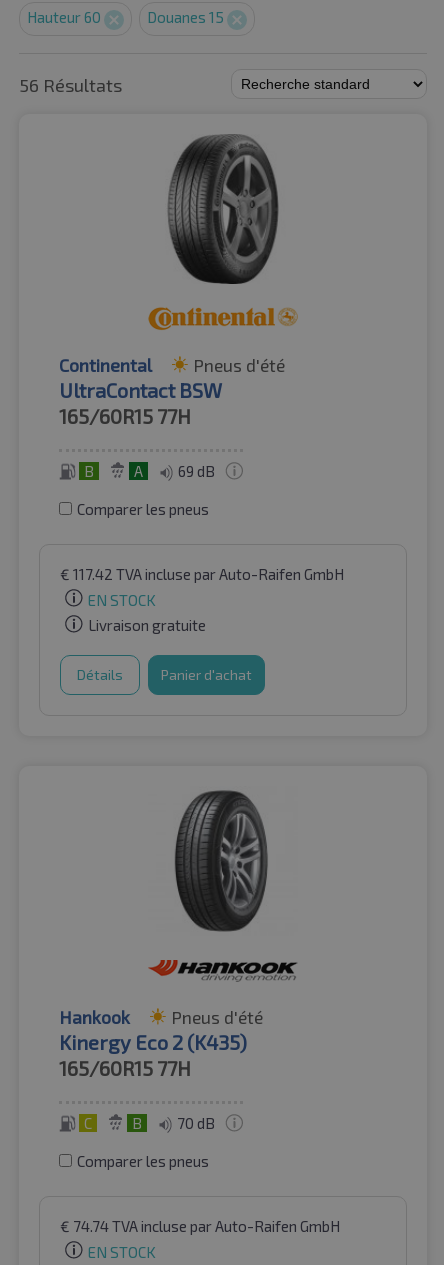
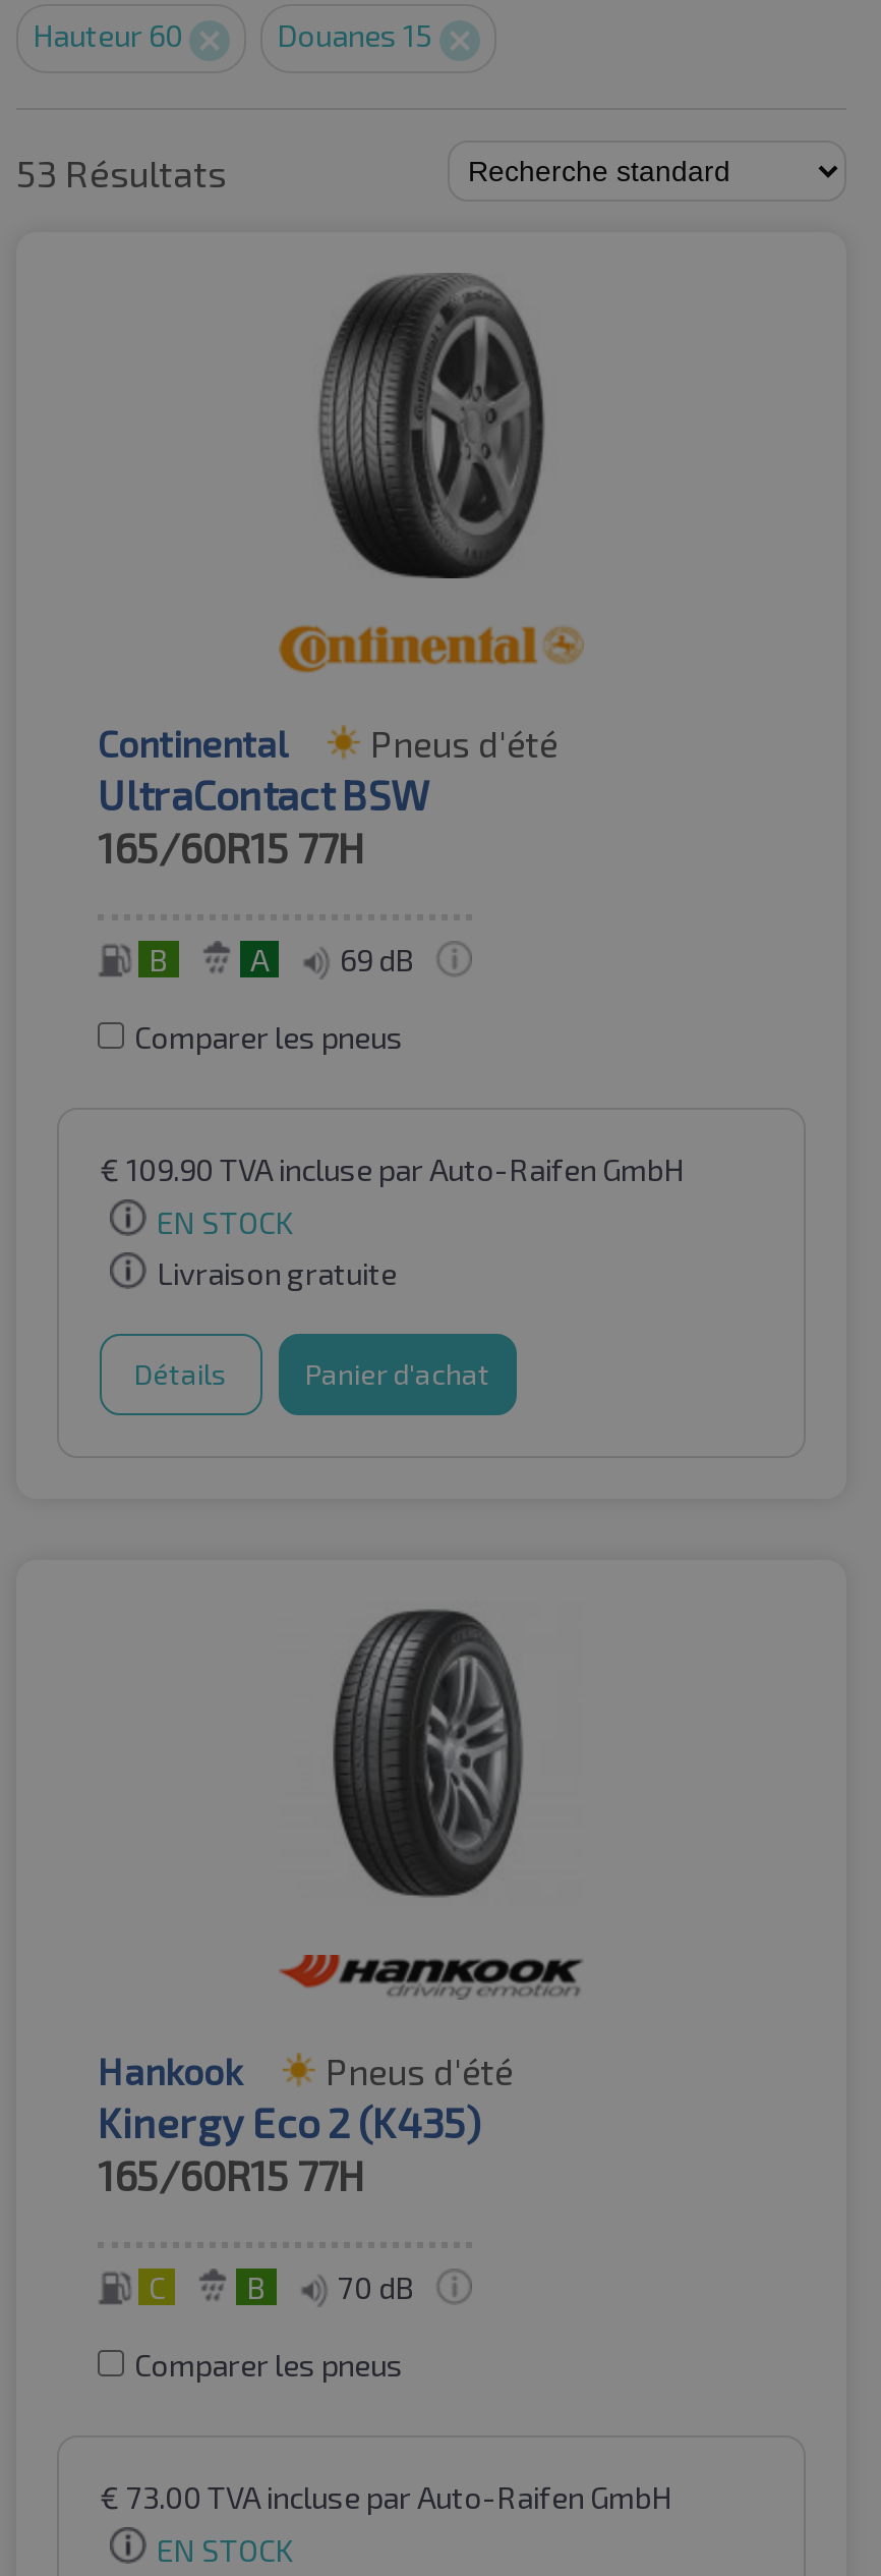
- 56 Résultats
+ 53 Résultats

- € 117.42 TVA incluse par Auto-Raifen GmbH
+ € 109.90 TVA incluse par Auto-Raifen GmbH

- € 74.74 TVA incluse par Auto-Raifen GmbH
+ € 73.00 TVA incluse par Auto-Raifen GmbH
